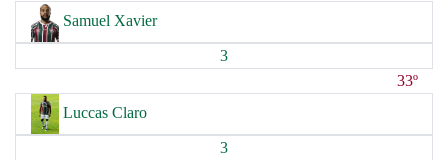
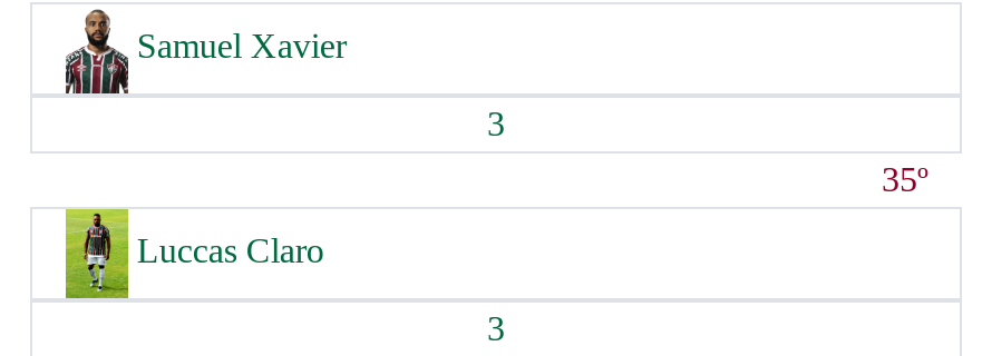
- 33º
+ 35º
